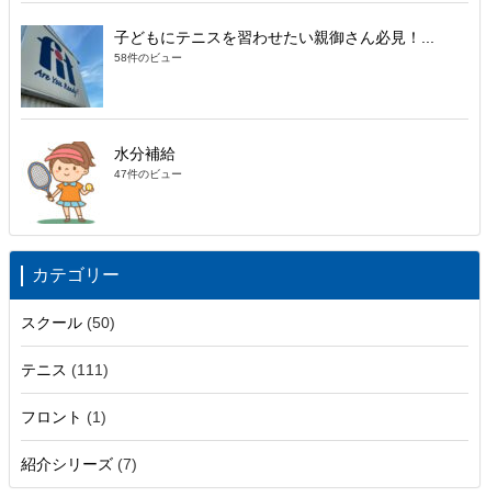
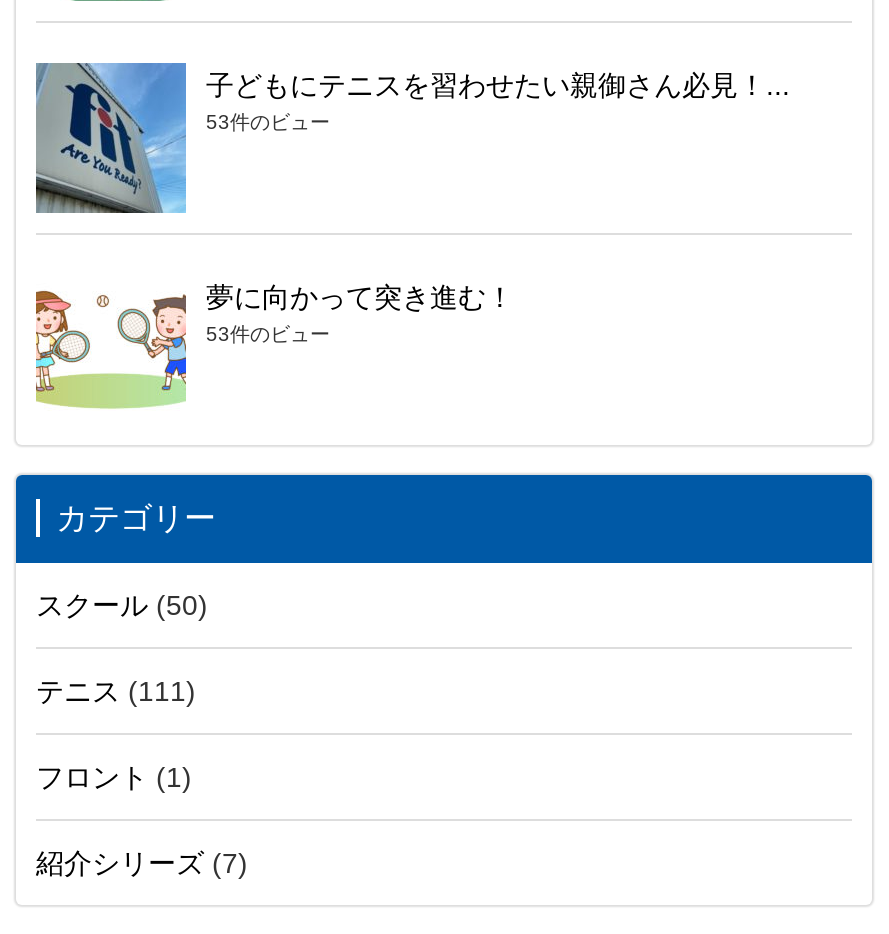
- 58件のビュー
+ 53件のビュー

- [image]
- 水分補給
- 47件のビュー
+ [image]
+ 夢に向かって突き進む！
+ 53件のビュー
